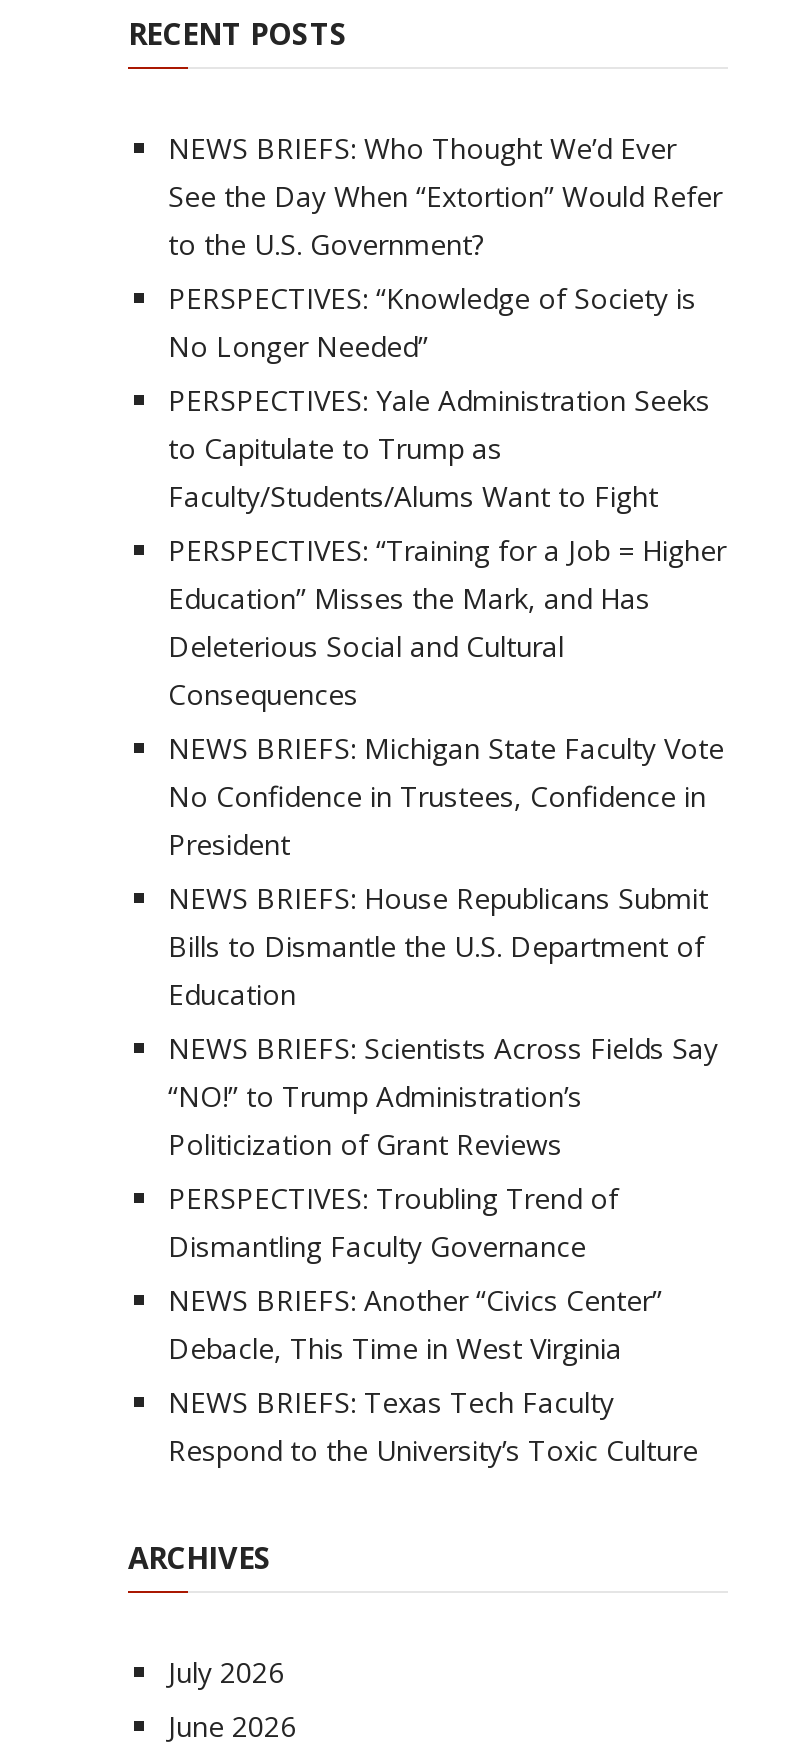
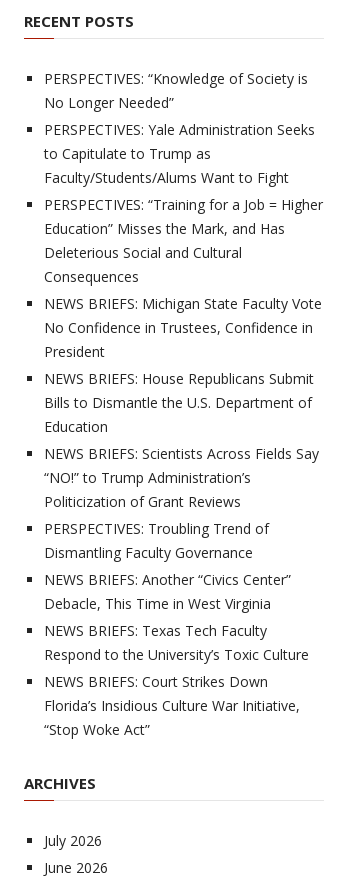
- NEWS BRIEFS: Who Thought We’d Ever
- See the Day When “Extortion” Would Refer
- to the U.S. Government?

moved up: PERSPECTIVES: “Knowledge of Society is | No Longer Needed” | PERSPECTIVES: Yale Administration Seeks | ... | NEWS BRIEFS: Texas Tech Faculty | Respond to the University’s Toxic Culture

+ NEWS BRIEFS: Court Strikes Down
+ Florida’s Insidious Culture War Initiative,
+ “Stop Woke Act”
